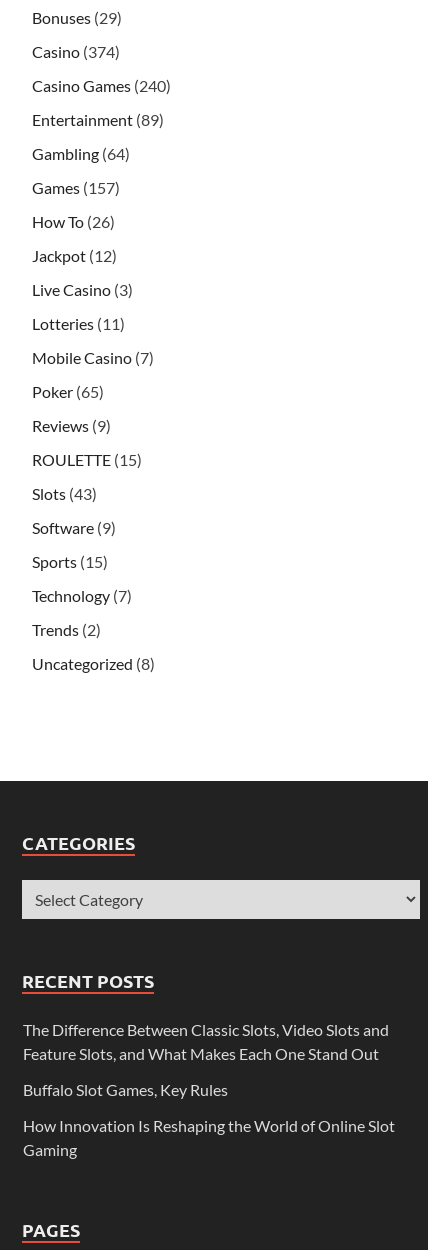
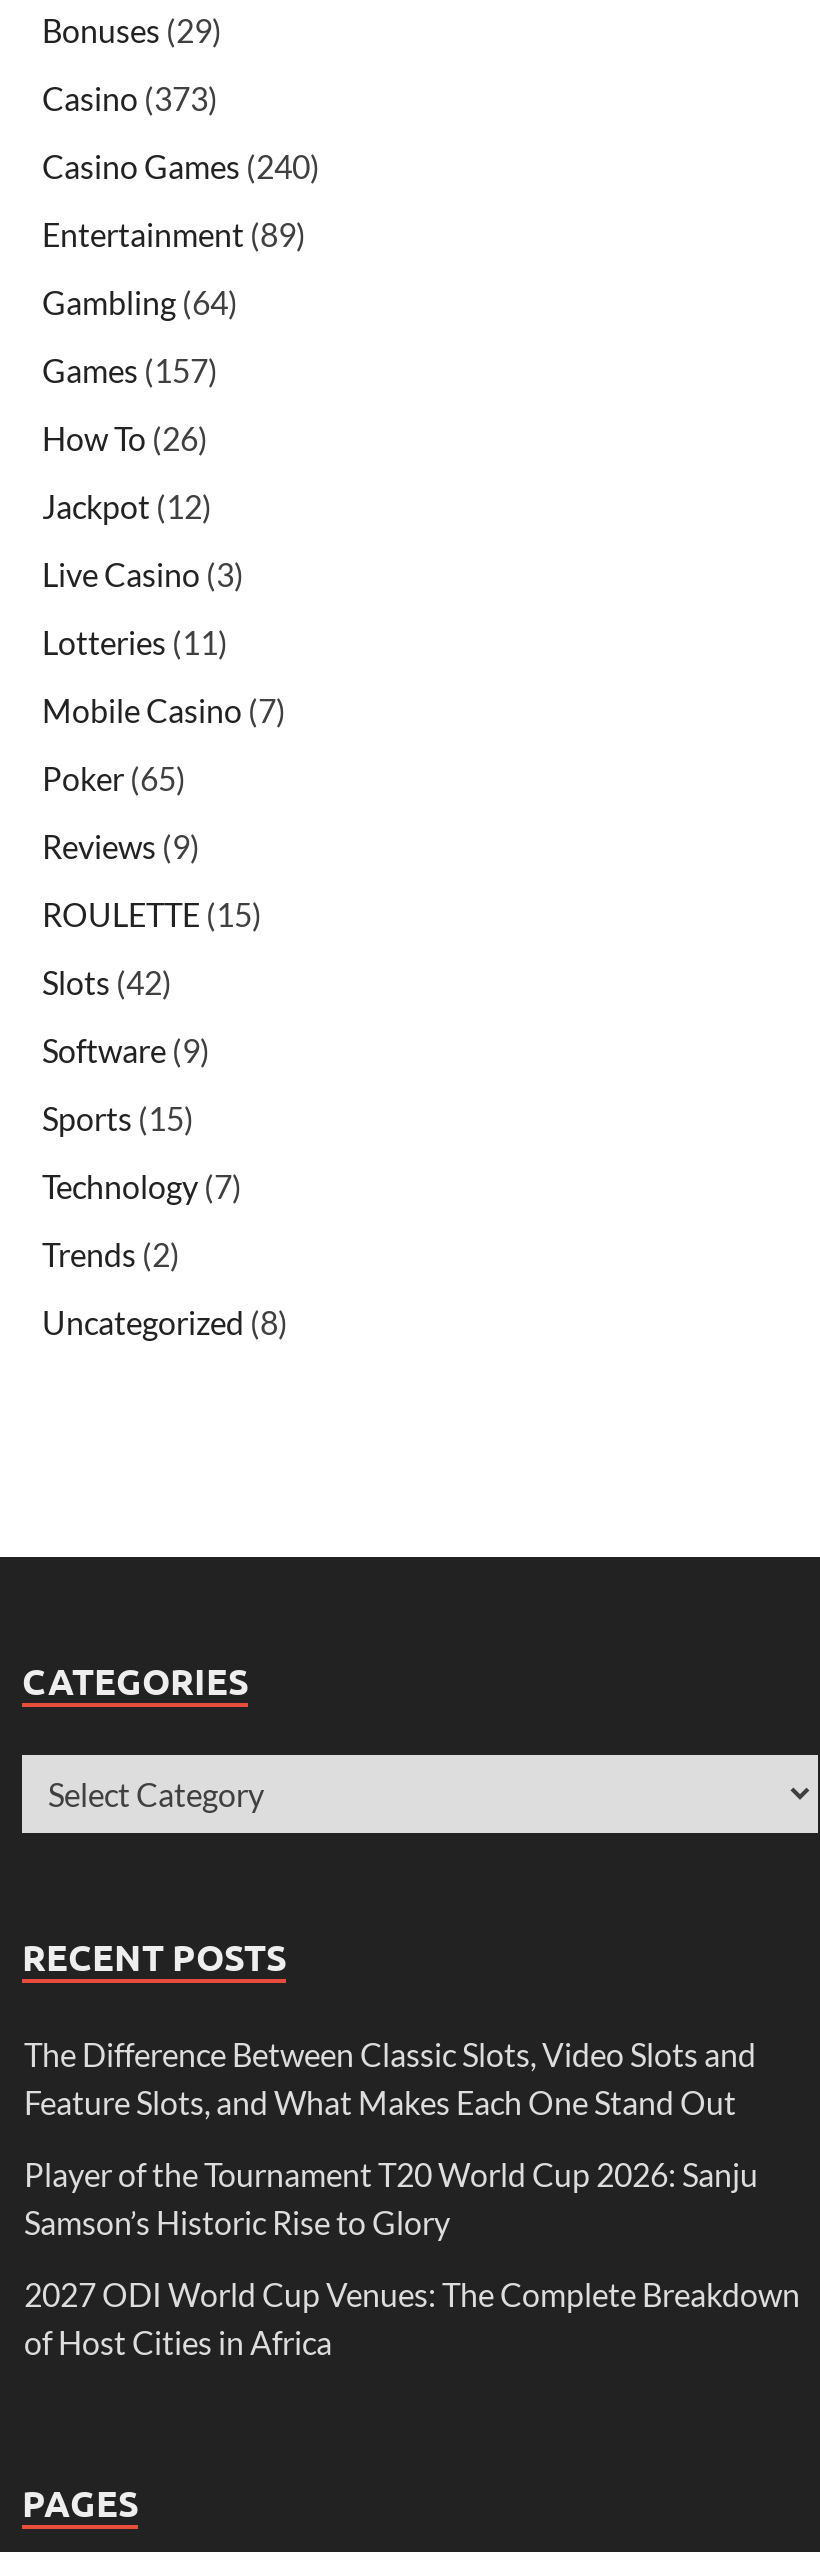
- Casino (374)
+ Casino (373)

- Slots (43)
+ Slots (42)

- Buffalo Slot Games, Key Rules
+ Player of the Tournament T20 World Cup 2026: Sanju
+ Samson’s Historic Rise to Glory

- How Innovation Is Reshaping the World of Online Slot
- Gaming
+ 2027 ODI World Cup Venues: The Complete Breakdown
+ of Host Cities in Africa
